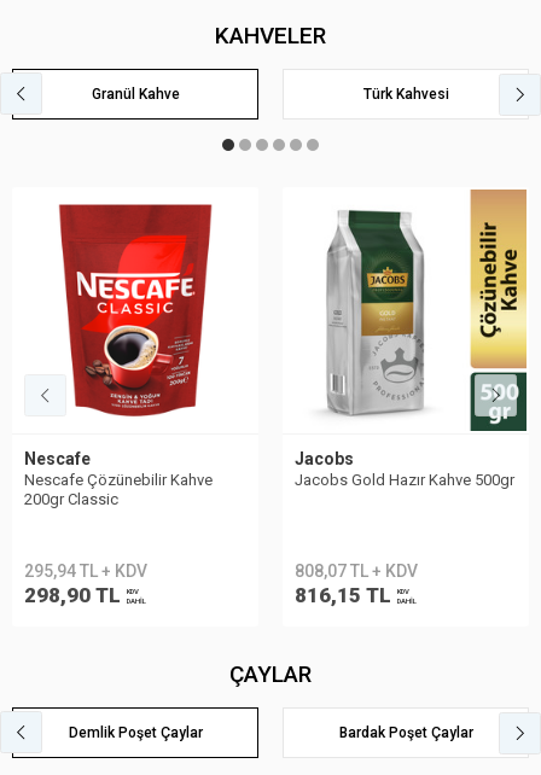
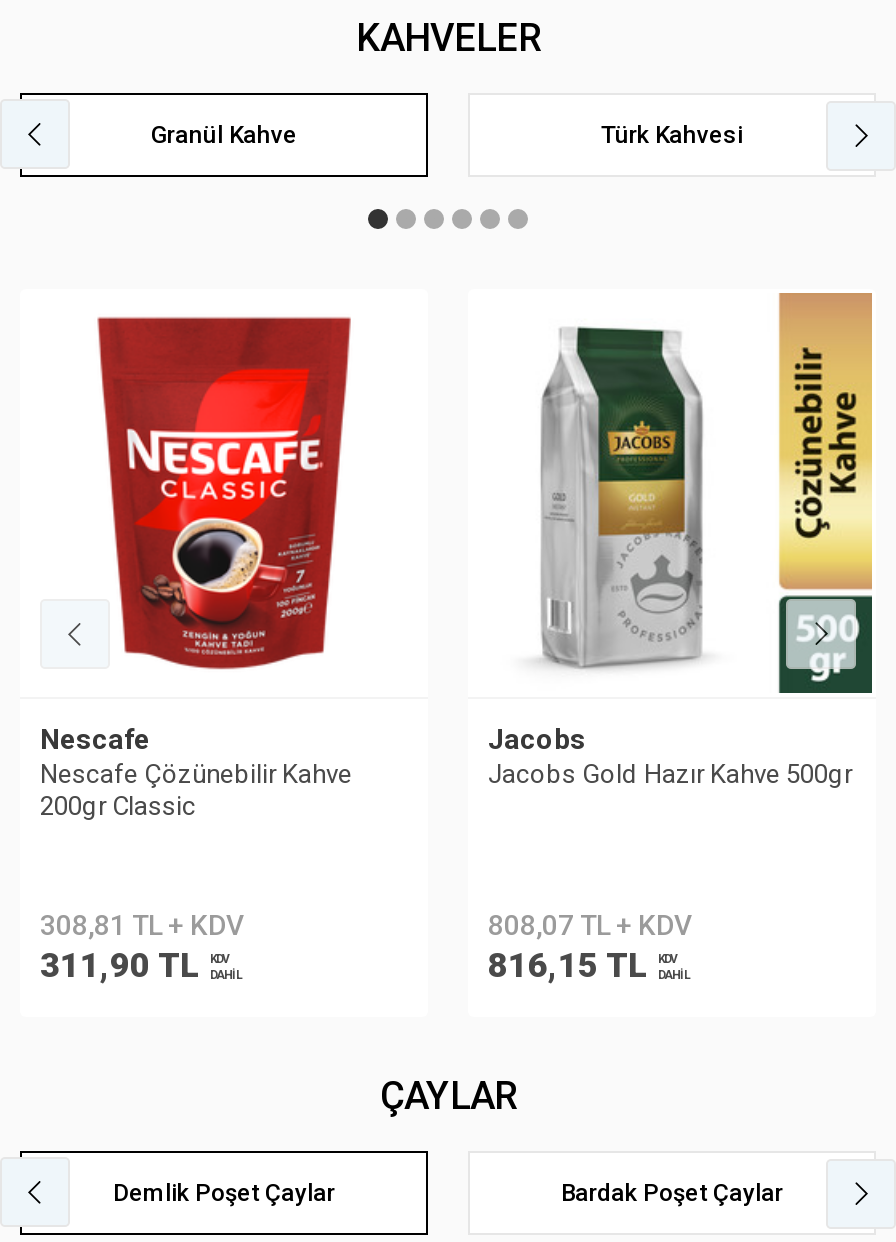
- 295,94 TL + KDV
+ 308,81 TL + KDV

- 298,90 TL
+ 311,90 TL
